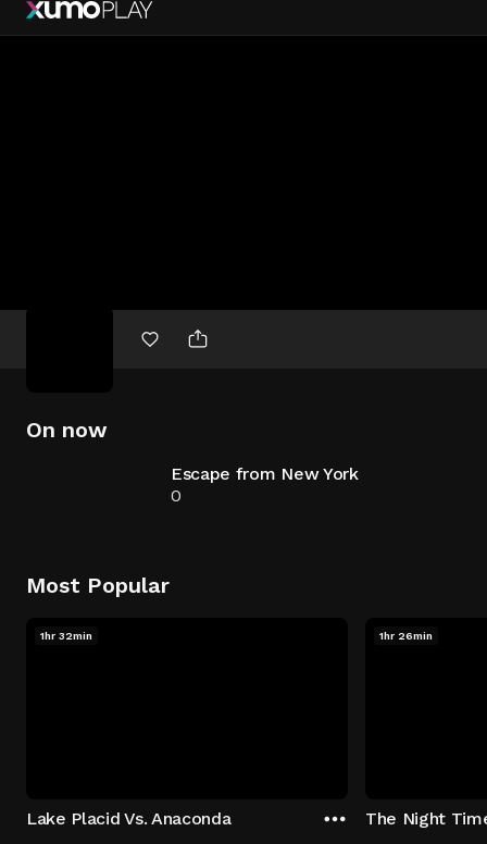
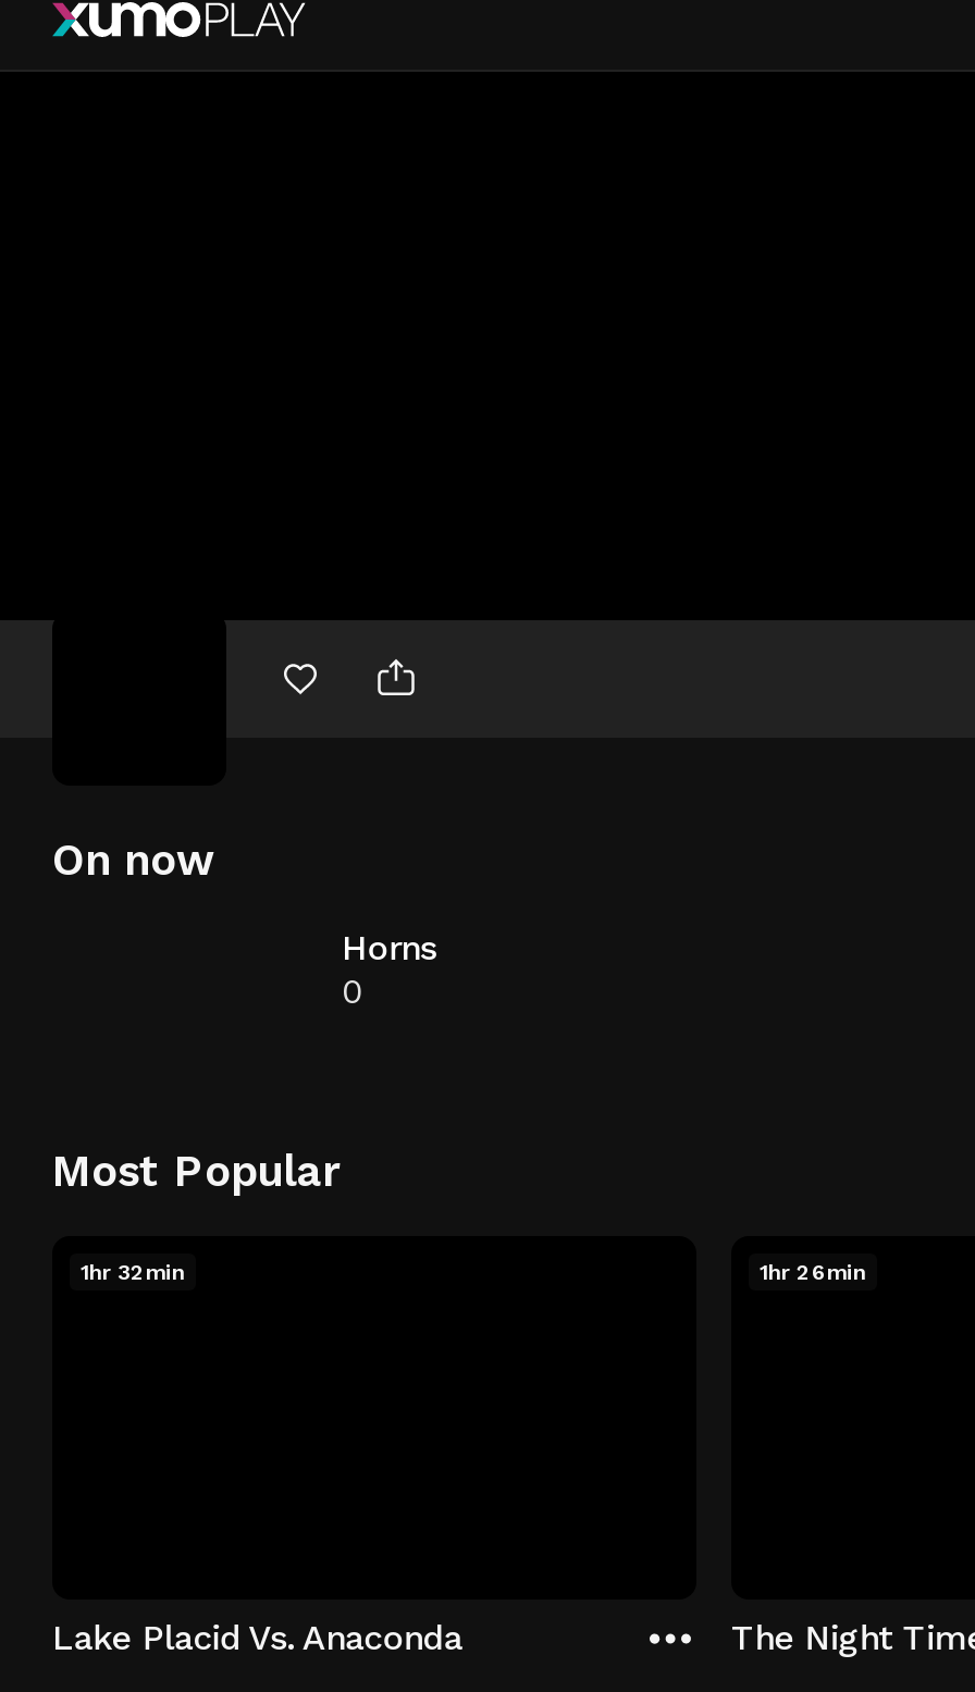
- Escape from New York
+ Horns
